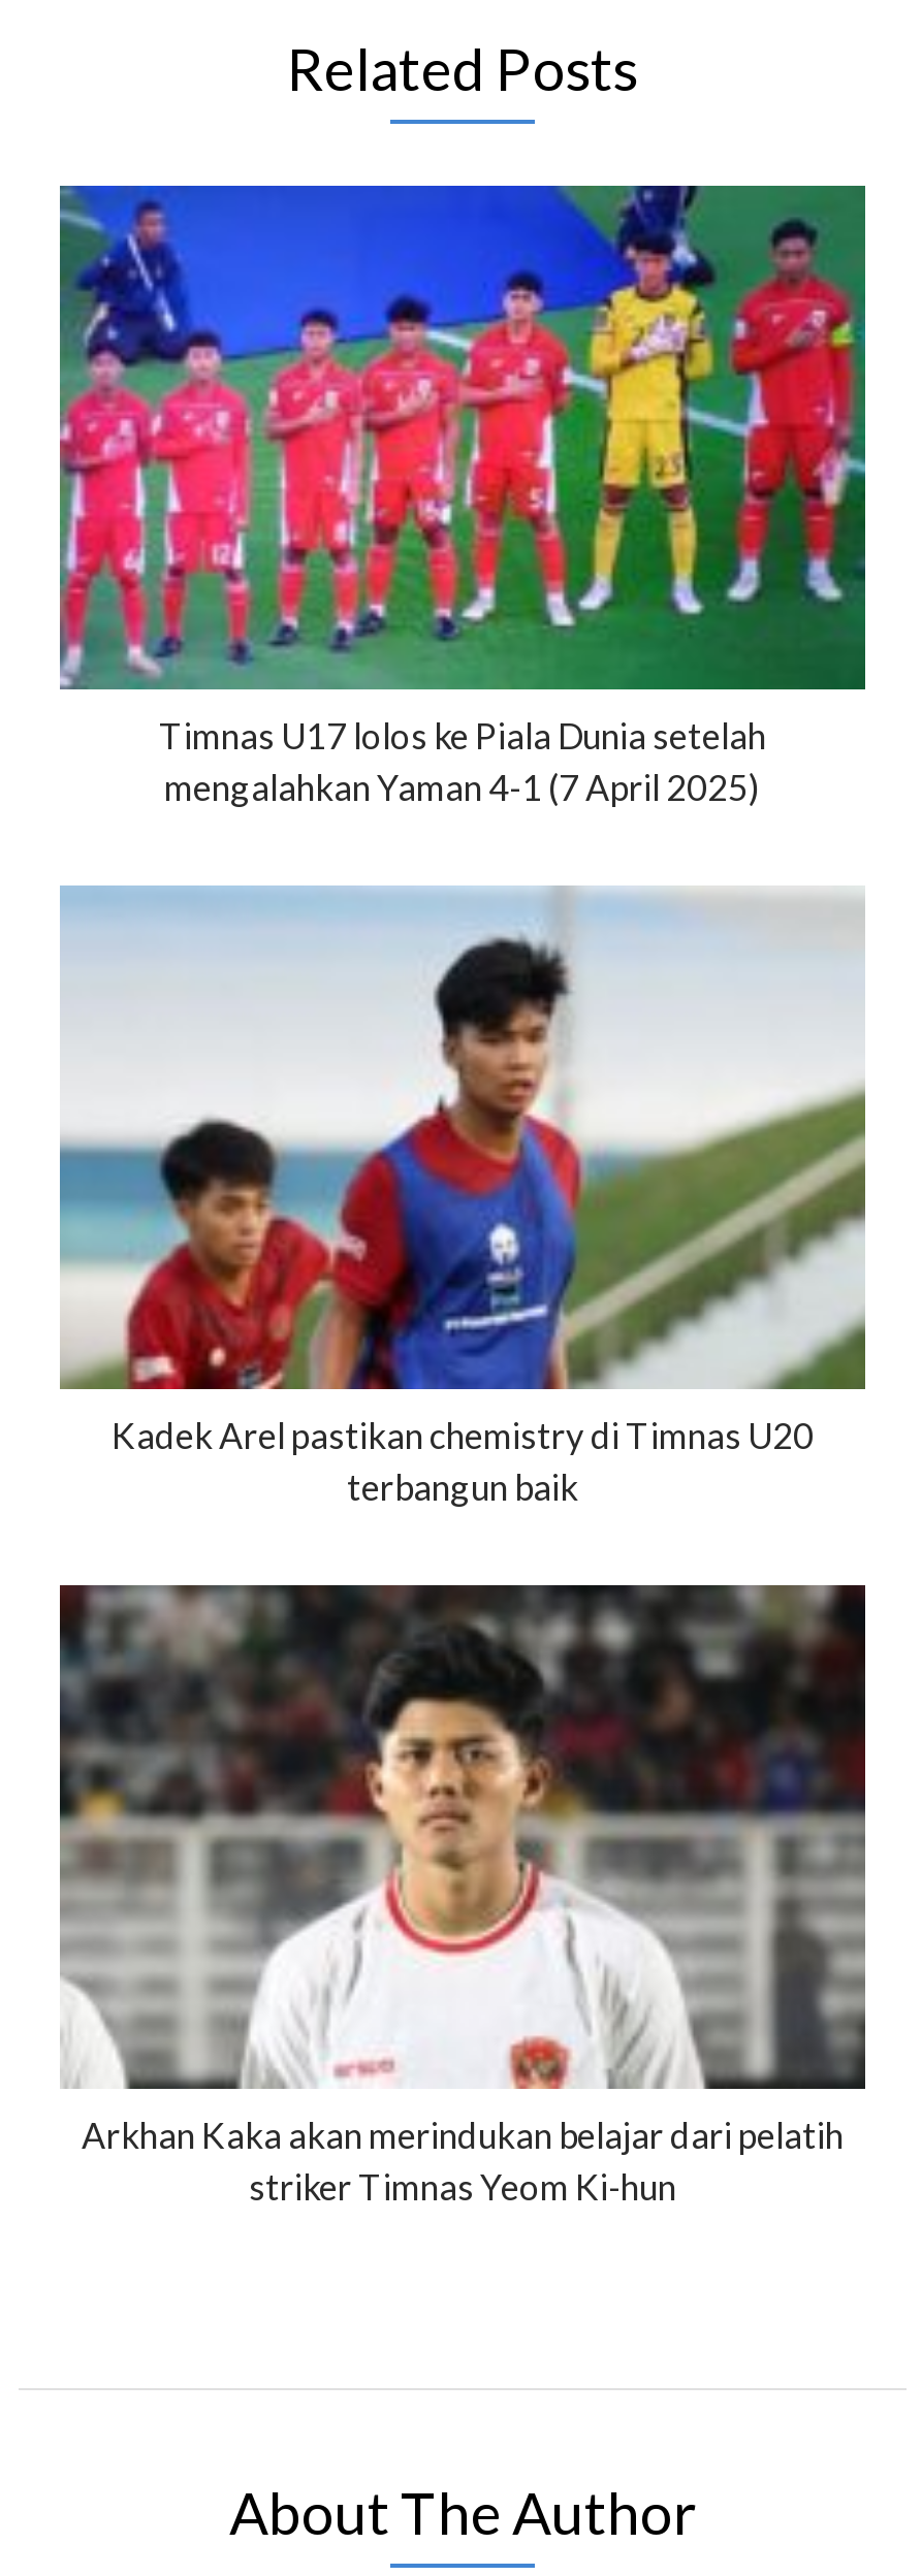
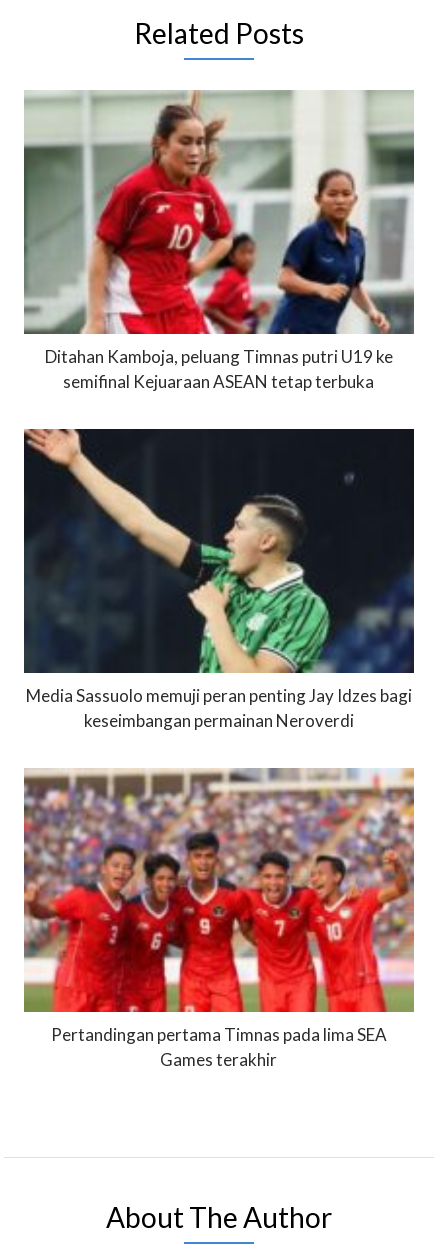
- [image]
- Timnas U17 lolos ke Piala Dunia setelah
- mengalahkan Yaman 4-1 (7 April 2025)
+ [image]
+ Ditahan Kamboja, peluang Timnas putri U19 ke
+ semifinal Kejuaraan ASEAN tetap terbuka

- [image]
- Kadek Arel pastikan chemistry di Timnas U20
- terbangun baik
+ [image]
+ Media Sassuolo memuji peran penting Jay Idzes bagi
+ keseimbangan permainan Neroverdi

- [image]
- Arkhan Kaka akan merindukan belajar dari pelatih
- striker Timnas Yeom Ki-hun
+ [image]
+ Pertandingan pertama Timnas pada lima SEA
+ Games terakhir
